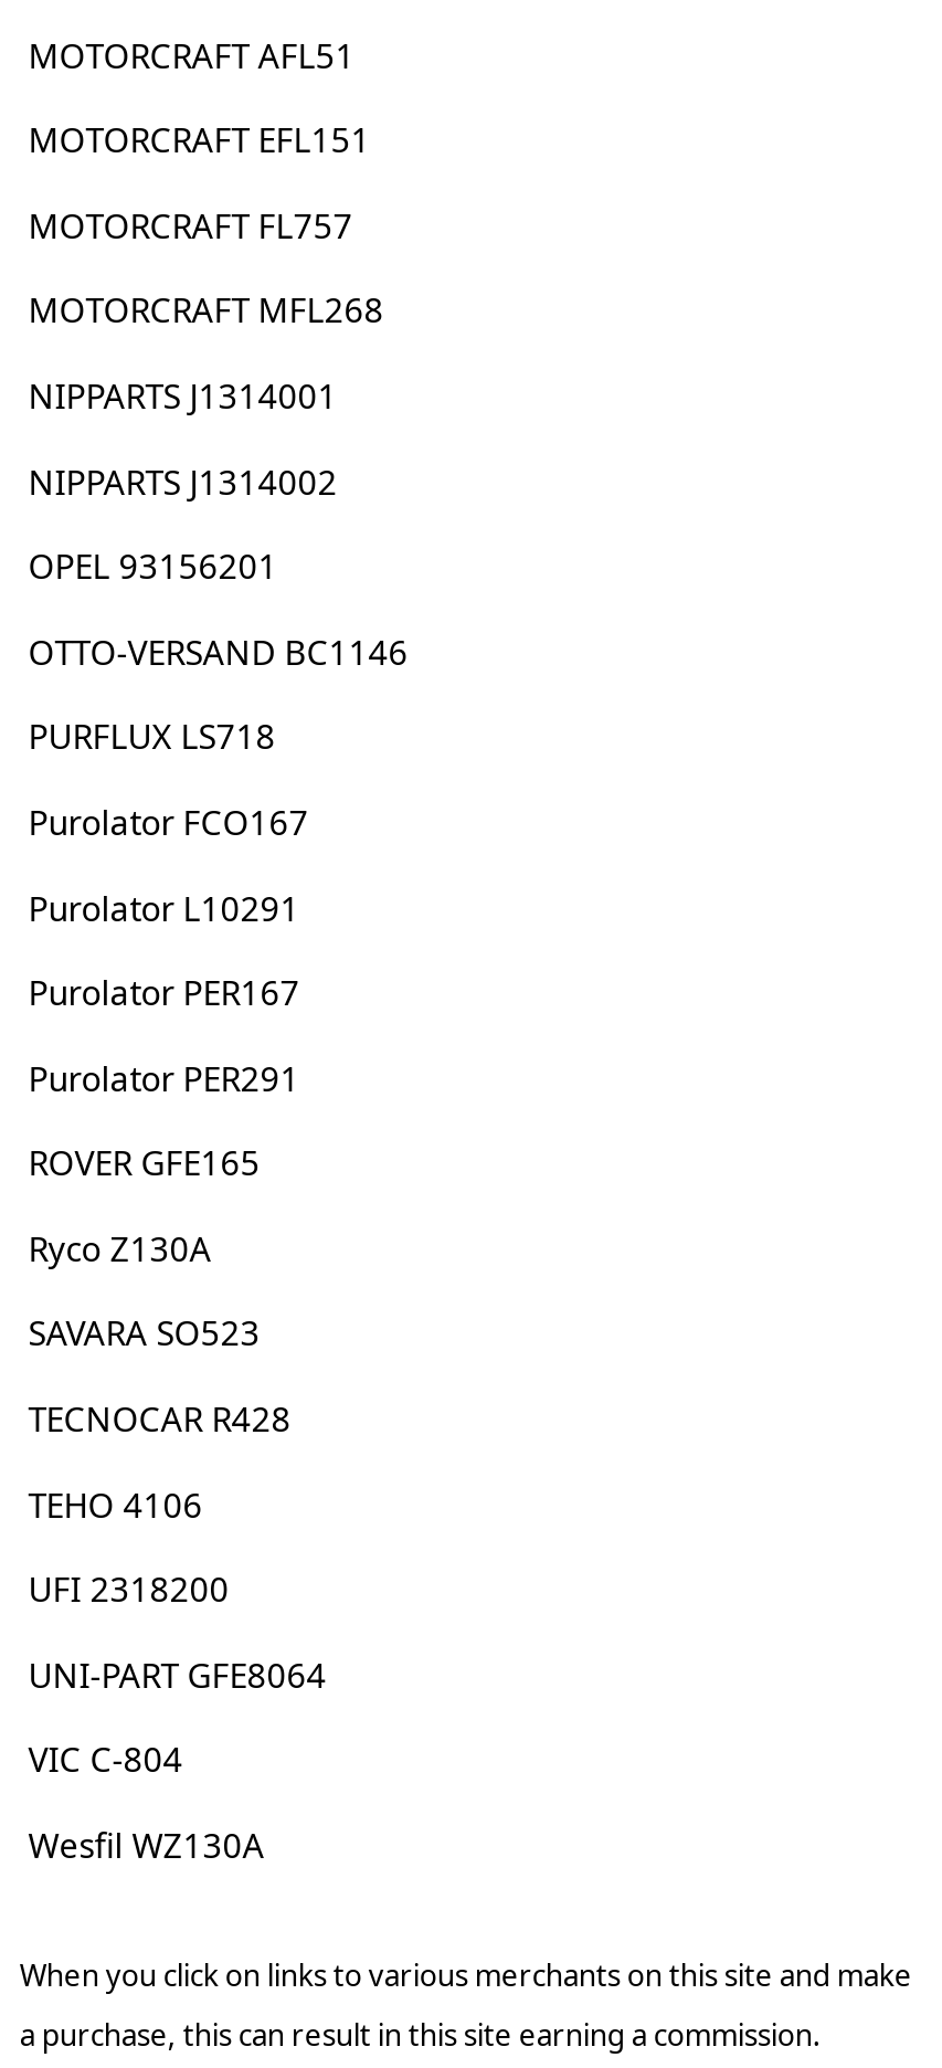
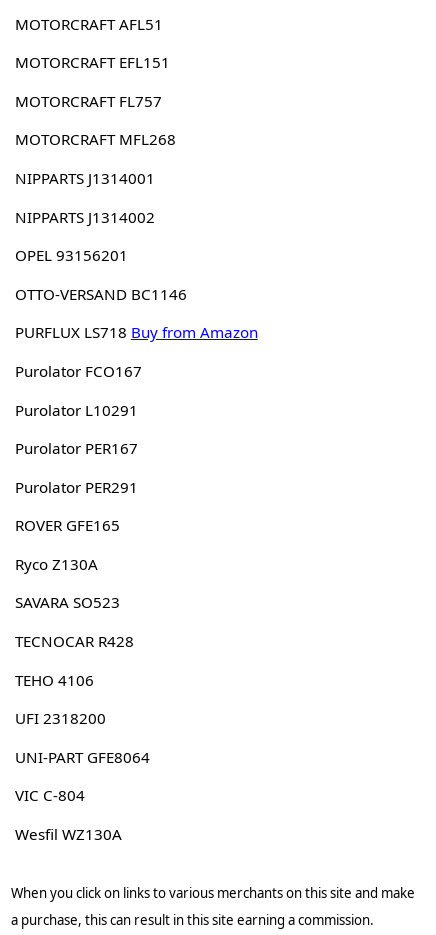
- PURFLUX LS718
+ PURFLUX LS718 Buy from Amazon
